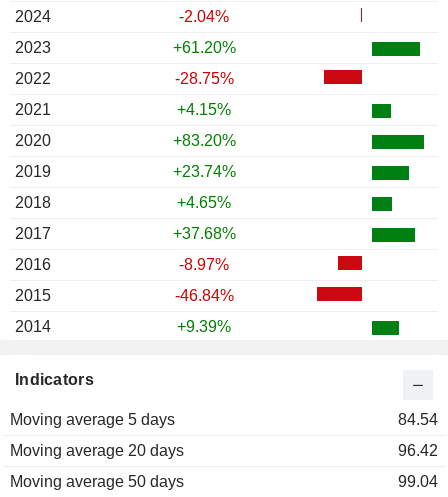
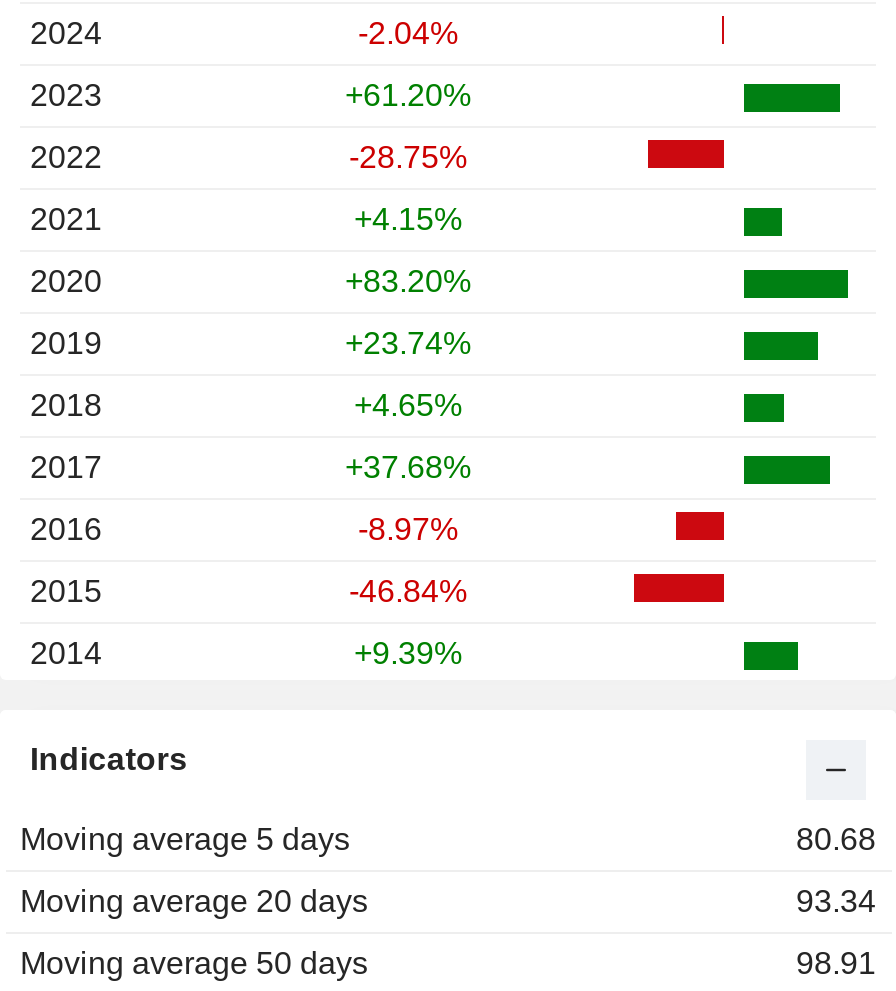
- 84.54
+ 80.68

- 96.42
+ 93.34

- 99.04
+ 98.91
